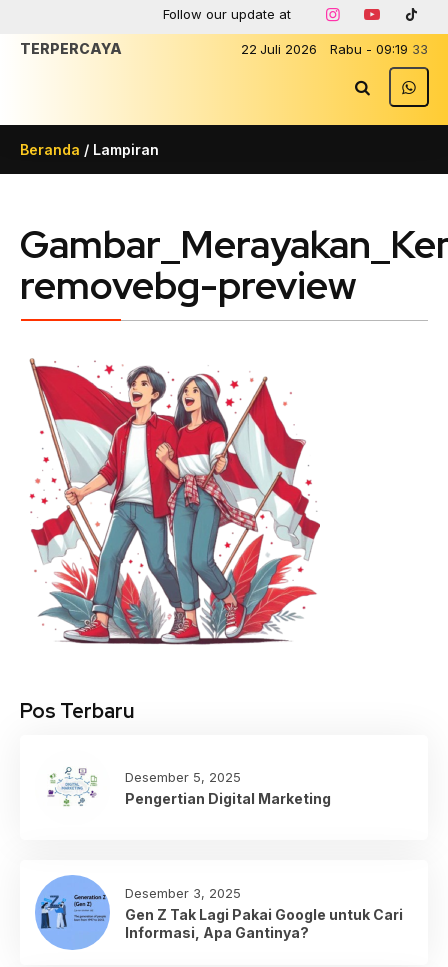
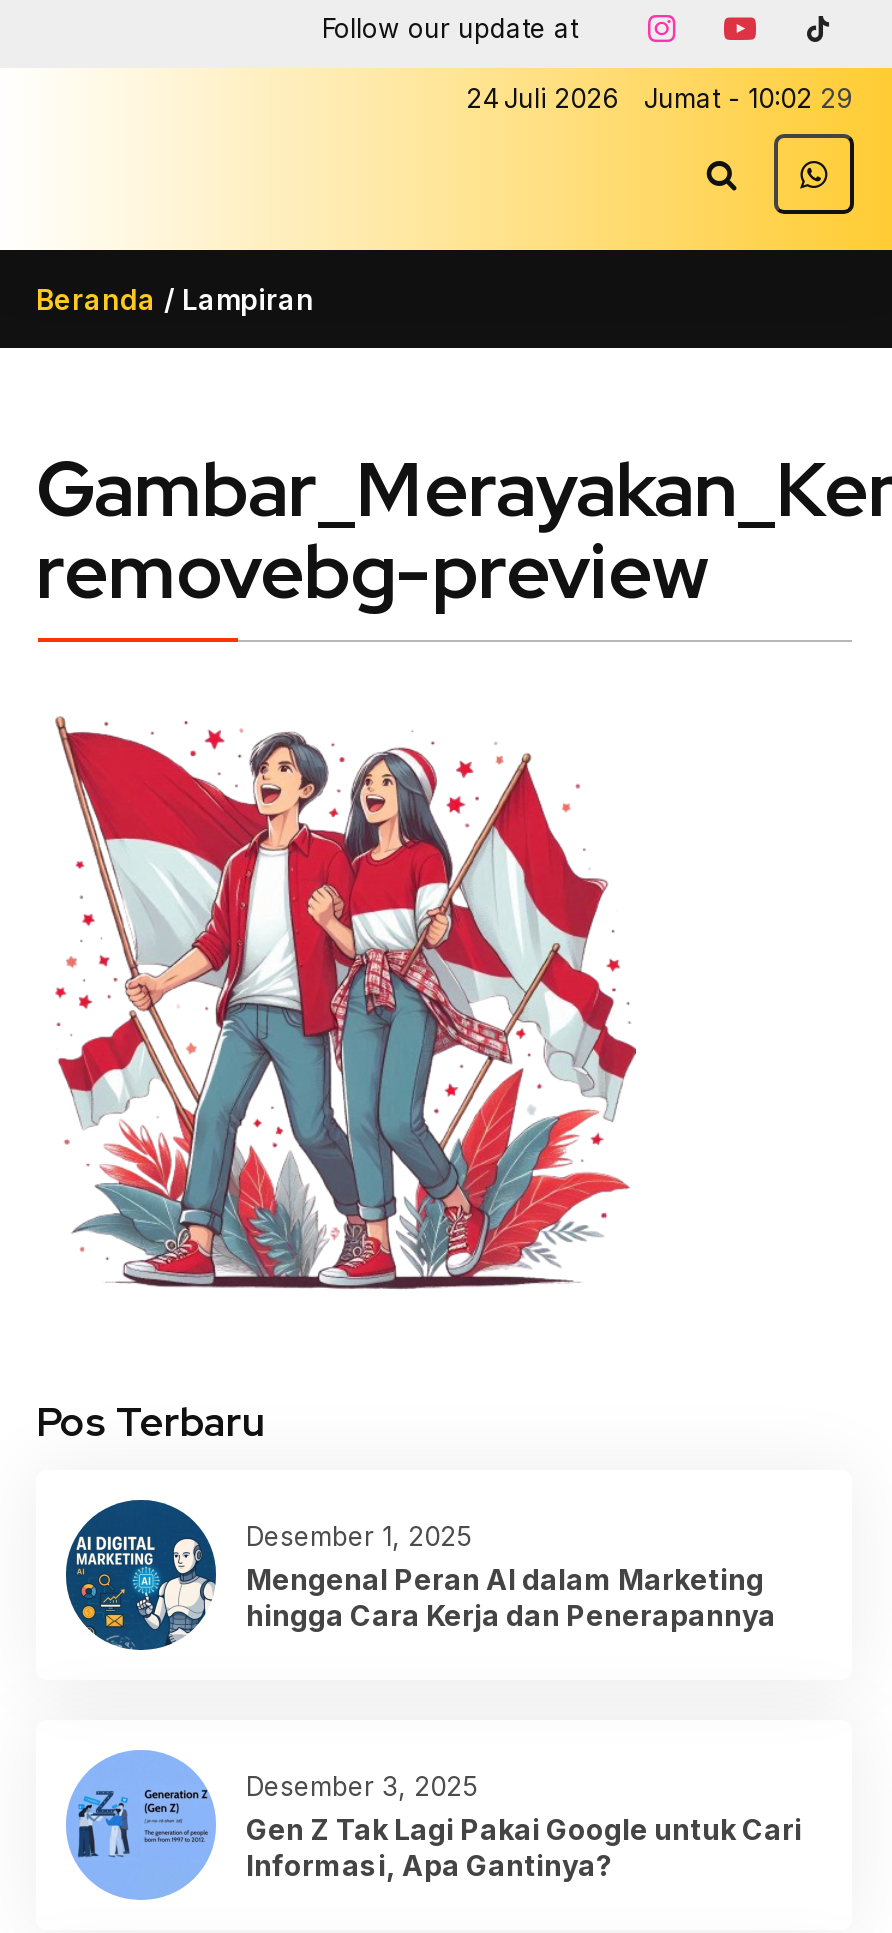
- 22 Juli 2026
- Rabu - 09:19 33
- TERPERCAYA
+ 24 Juli 2026
+ Jumat - 10:02 29

- [image]
- Desember 5, 2025
- Pengertian Digital Marketing
+ [image]
+ Desember 1, 2025
+ Mengenal Peran AI dalam Marketing
+ hingga Cara Kerja dan Penerapannya
